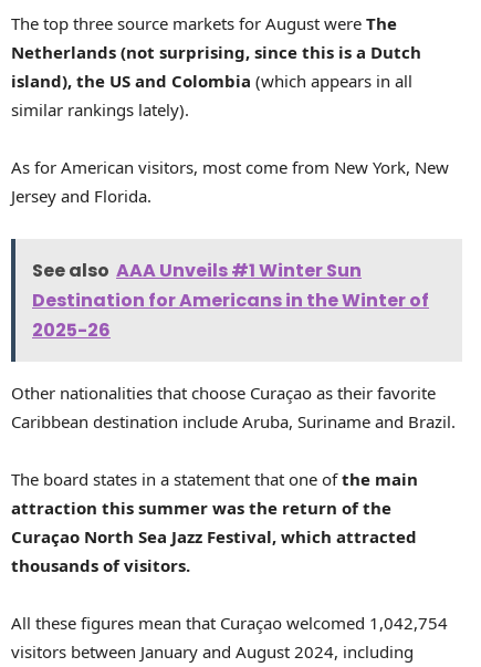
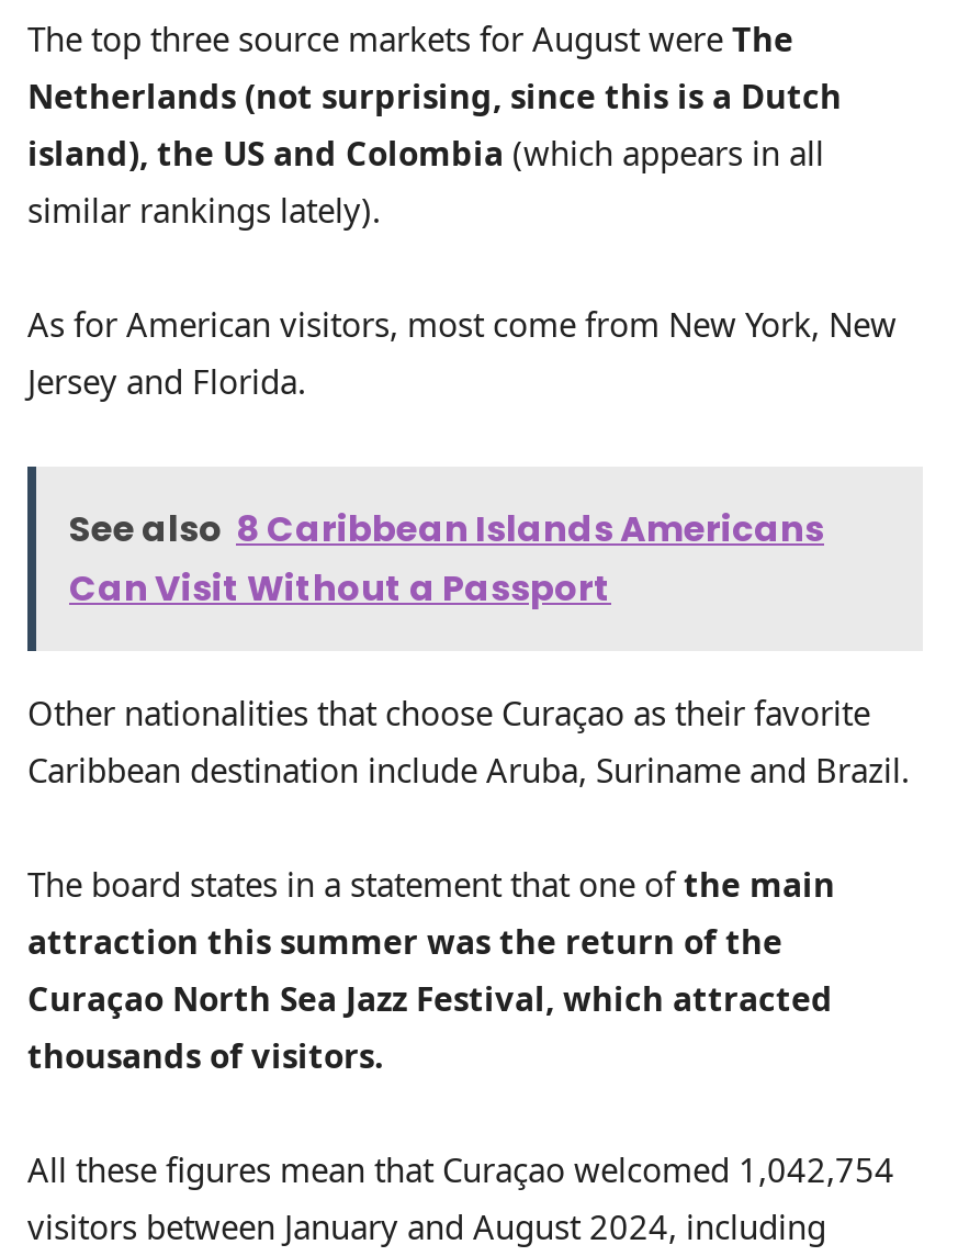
- See also AAA Unveils #1 Winter Sun
- Destination for Americans in the Winter of
- 2025-26
+ See also 8 Caribbean Islands Americans
+ Can Visit Without a Passport
